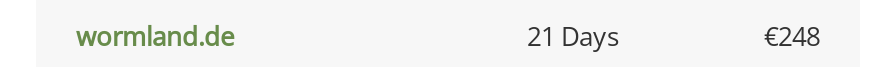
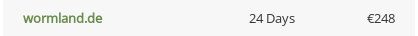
- 21 Days
+ 24 Days
